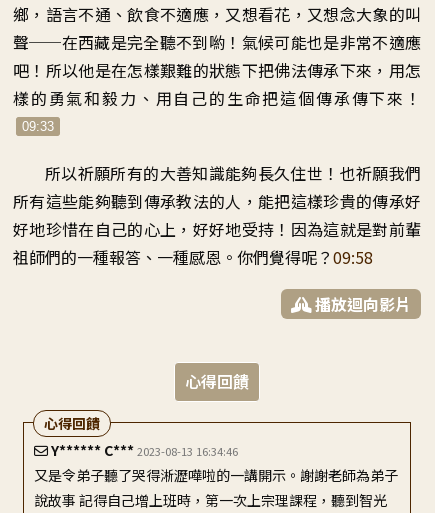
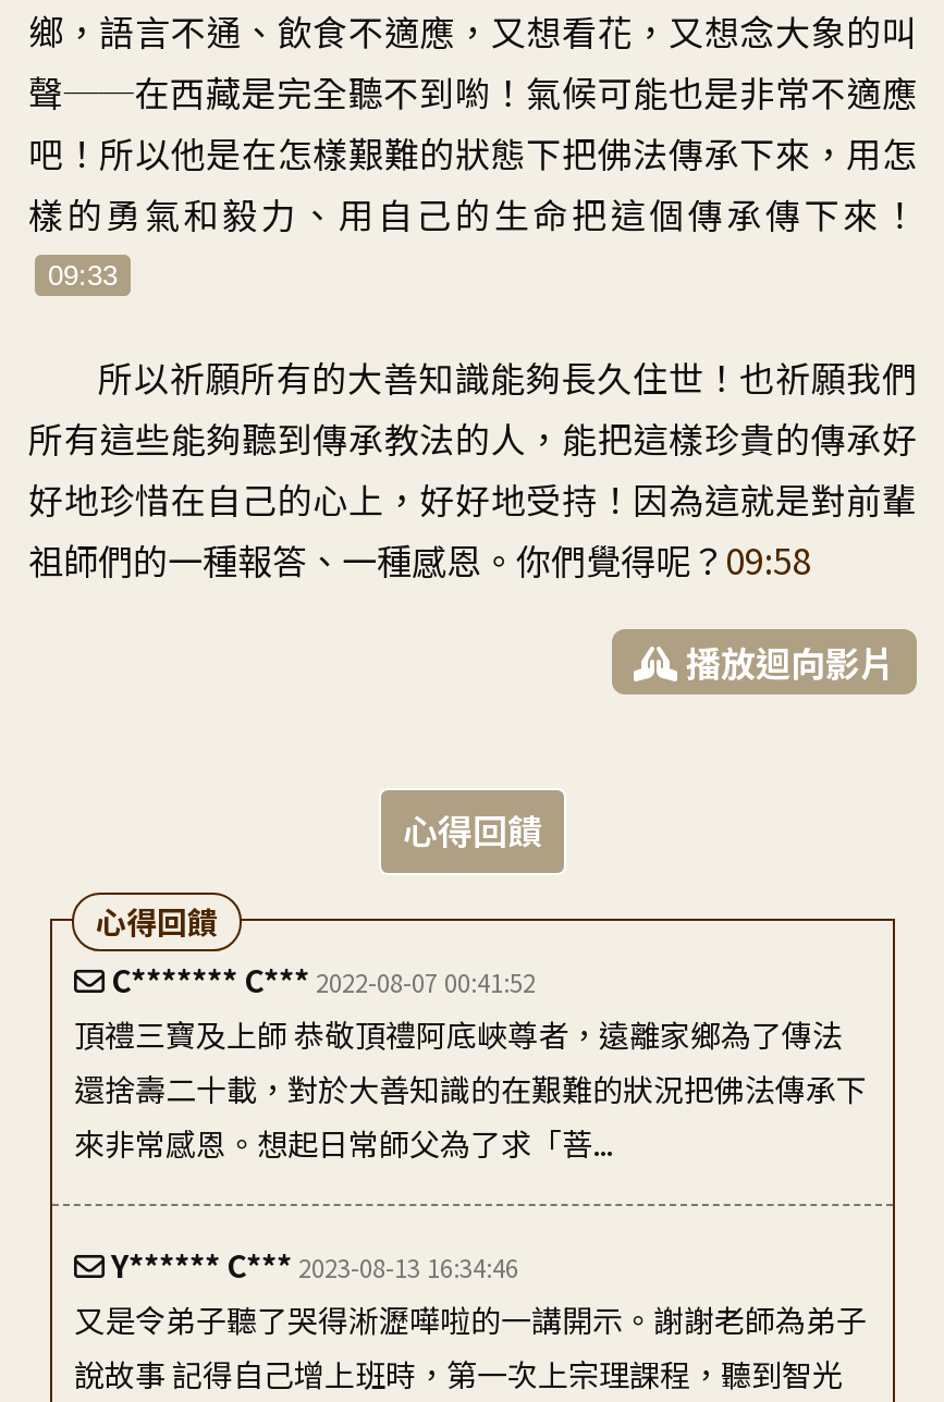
+ C******* C*** 2022-08-07 00:41:52
+ 頂禮三寶及上師 恭敬頂禮阿底峽尊者，遠離家鄉為了傳法
+ 還捨壽二十載，對於大善知識的在艱難的狀況把佛法傳承下
+ 來非常感恩。想起日常師父為了求「菩...
